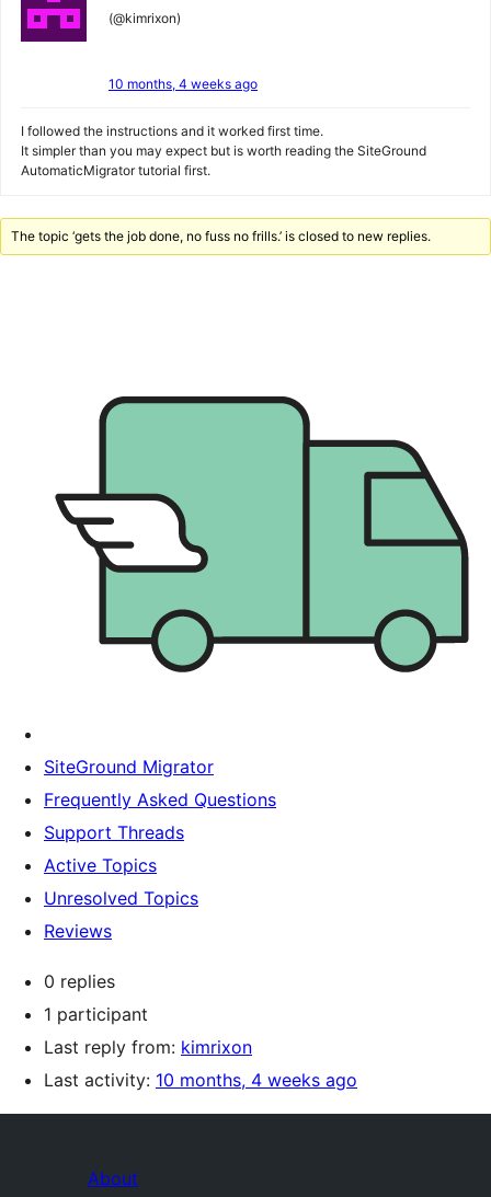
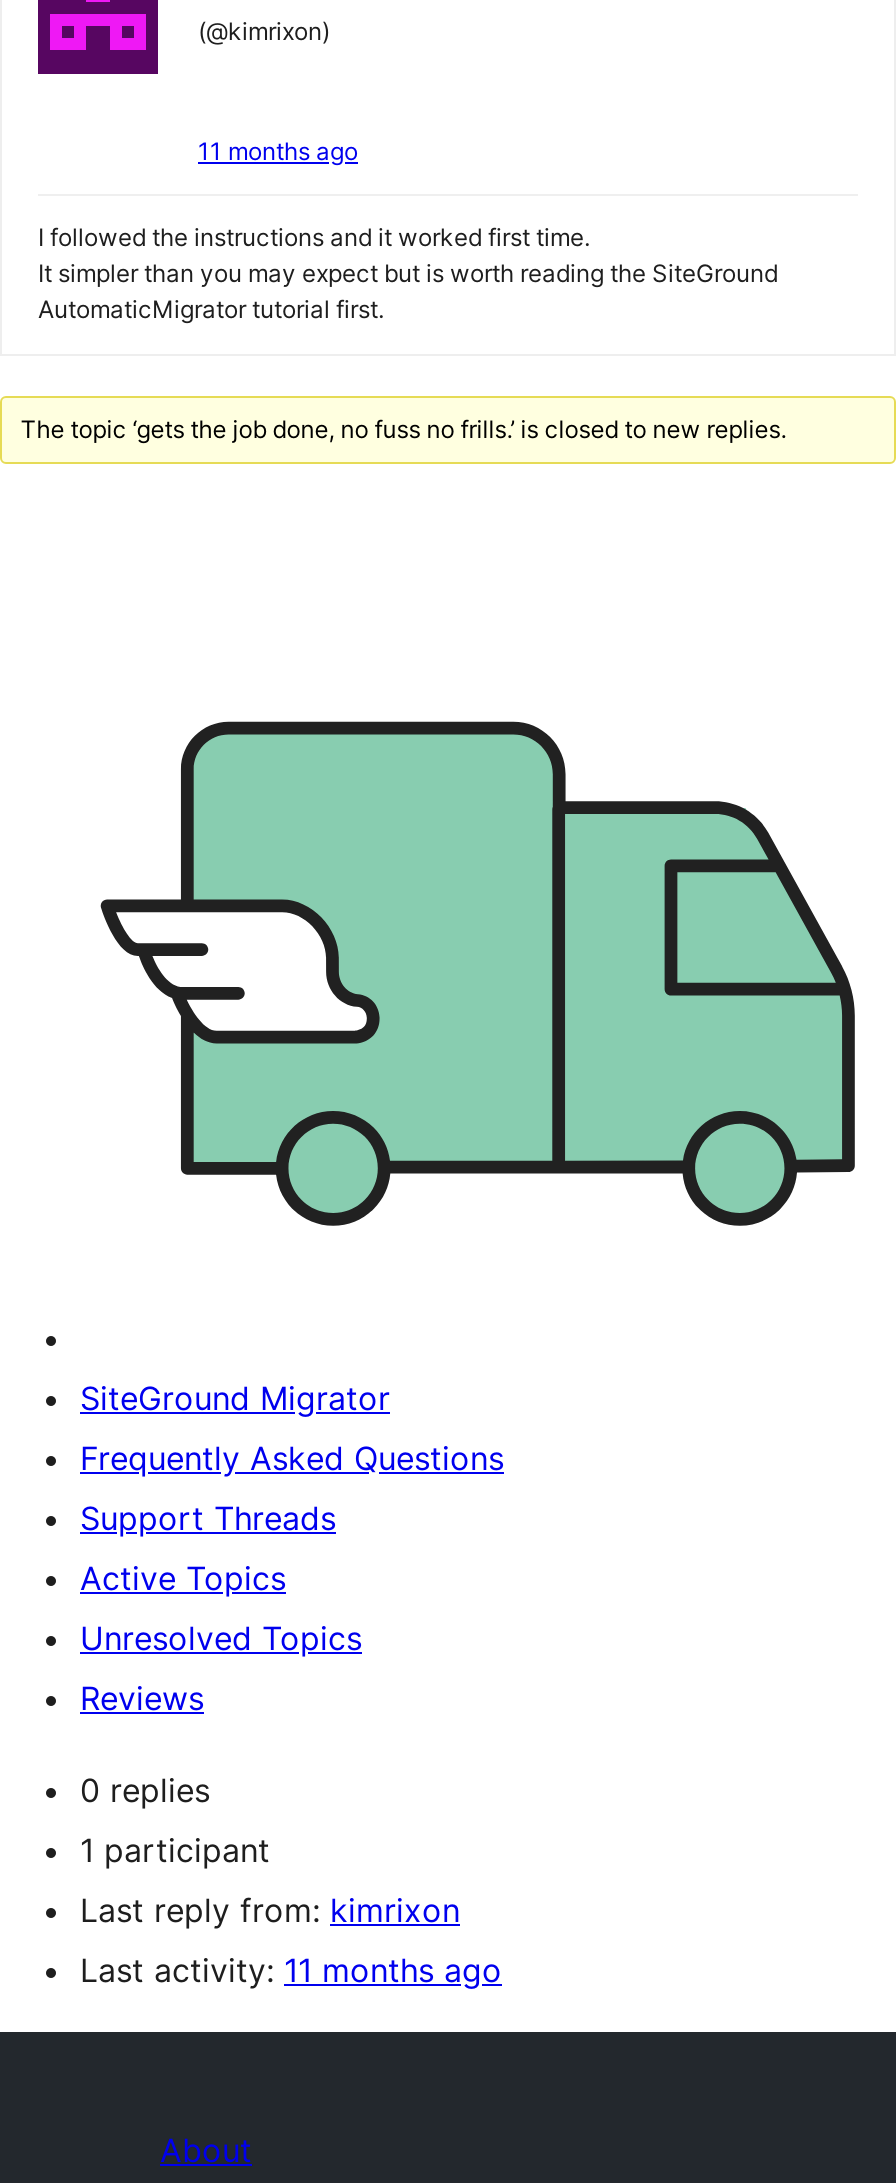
- 10 months, 4 weeks ago
+ 11 months ago

- Last activity: 10 months, 4 weeks ago
+ Last activity: 11 months ago
